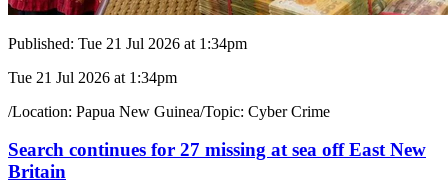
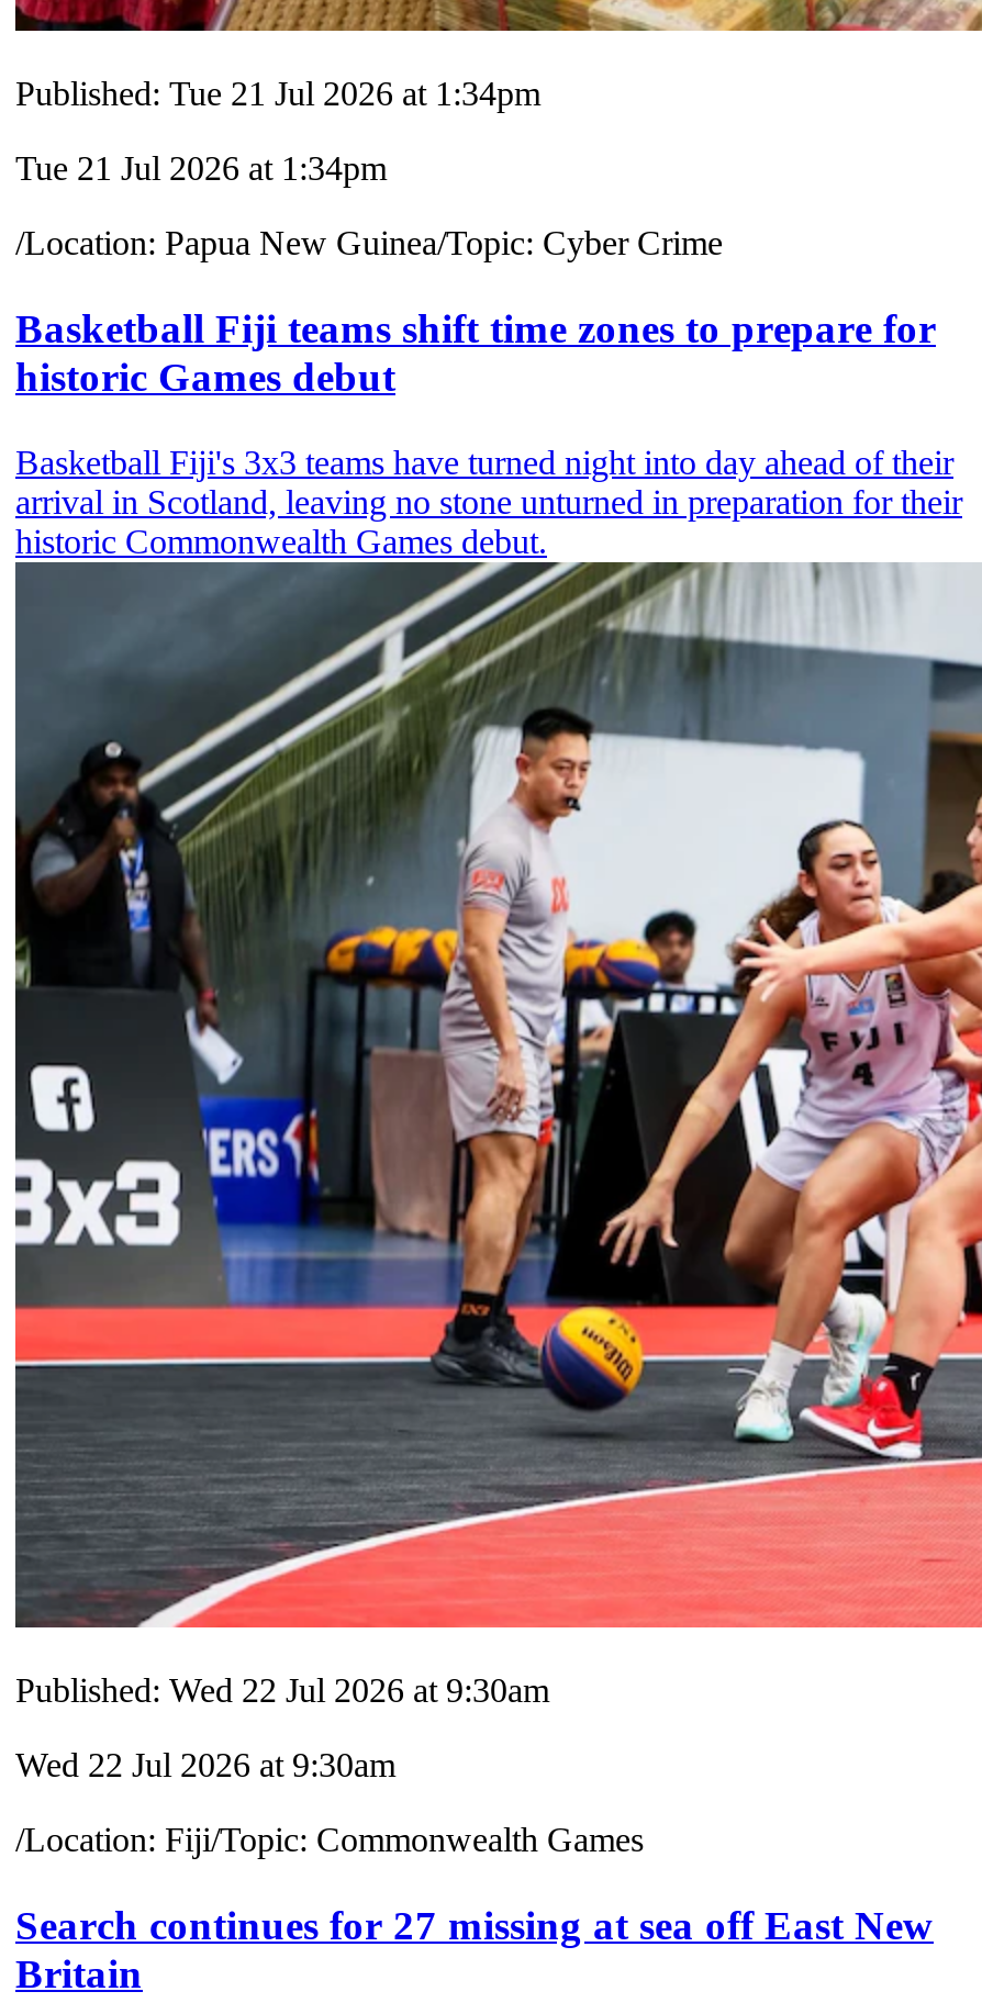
+ [image]
+ Basketball Fiji teams shift time zones to prepare for
+ historic Games debut
+ Basketball Fiji's 3x3 teams have turned night into day ahead of their
+ arrival in Scotland, leaving no stone unturned in preparation for their
+ historic Commonwealth Games debut.

+ Published: Wed 22 Jul 2026 at 9:30am
+ Wed 22 Jul 2026 at 9:30am
+ /Location: Fiji/Topic: Commonwealth Games
